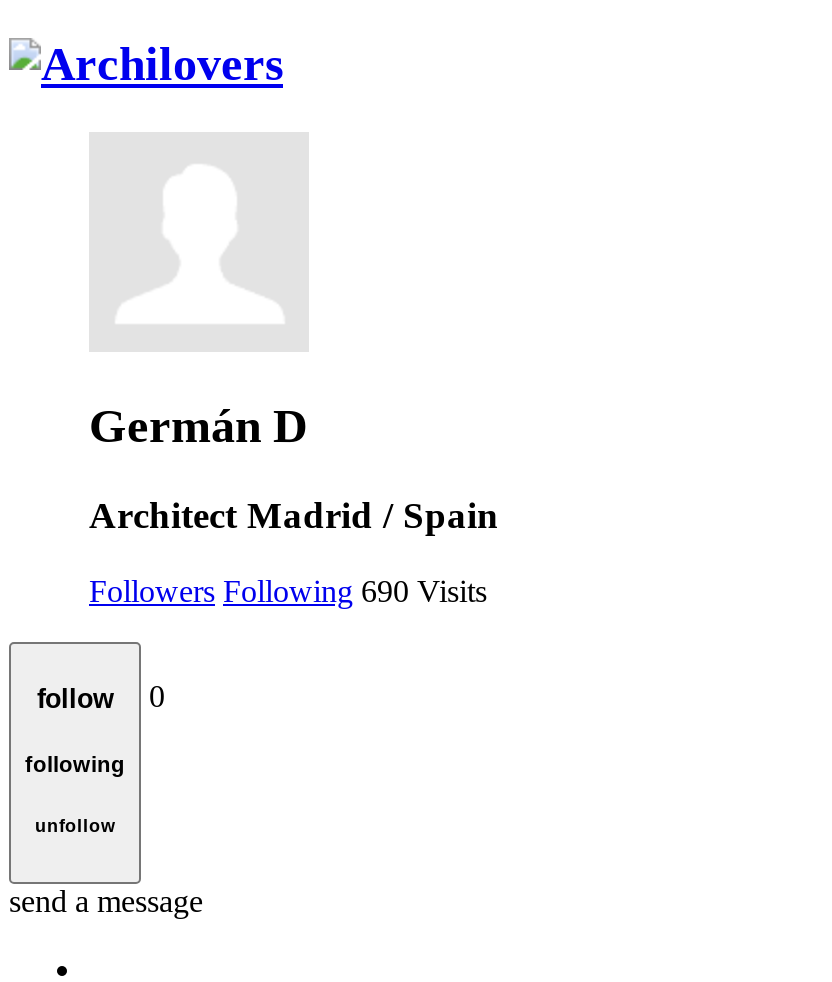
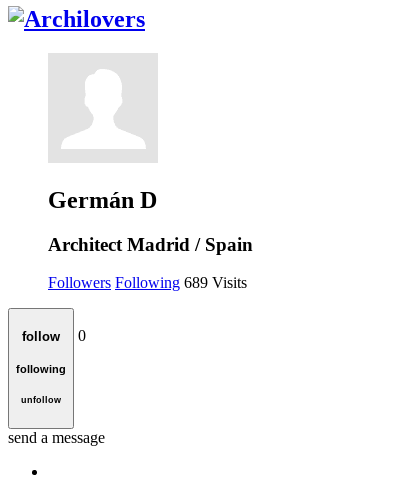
- Followers Following 690 Visits
+ Followers Following 689 Visits
